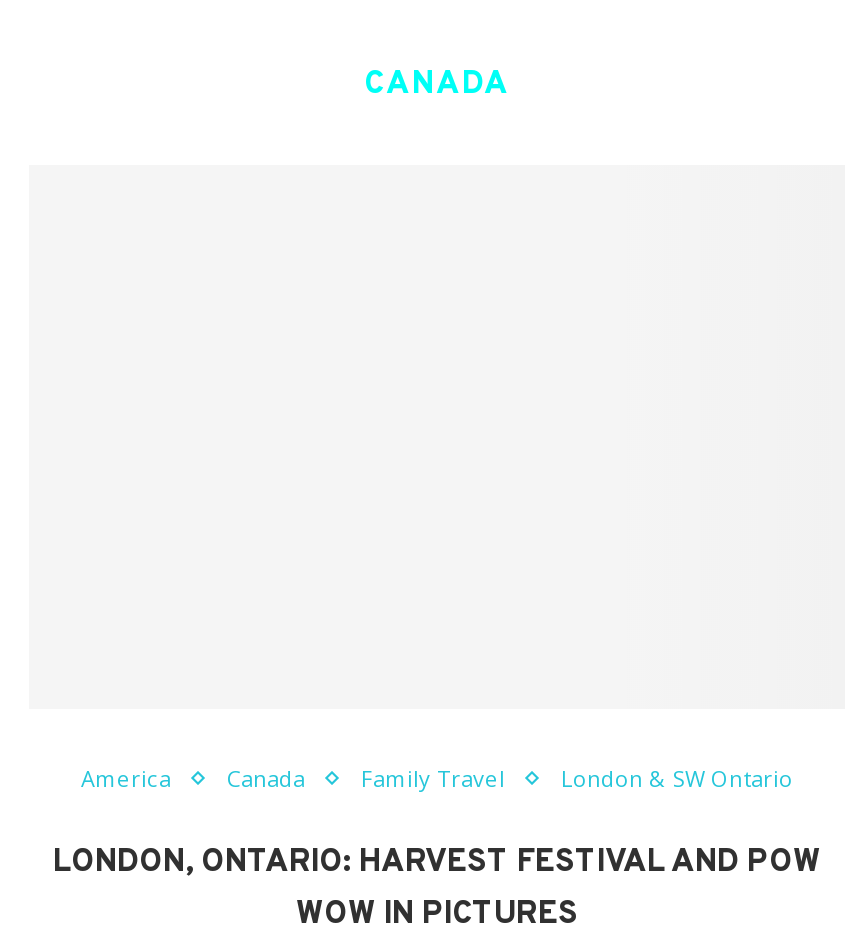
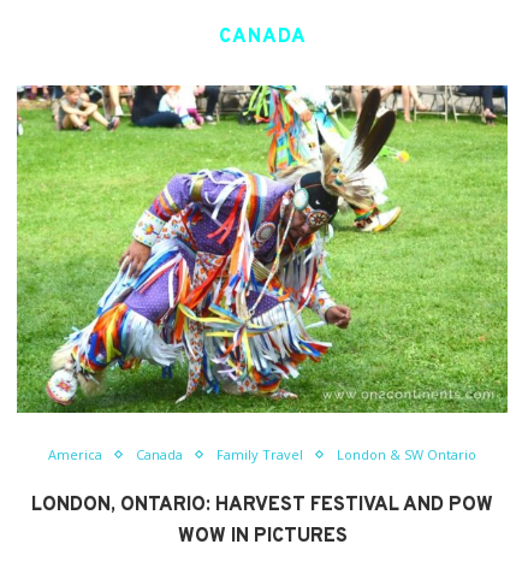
+ [image]
